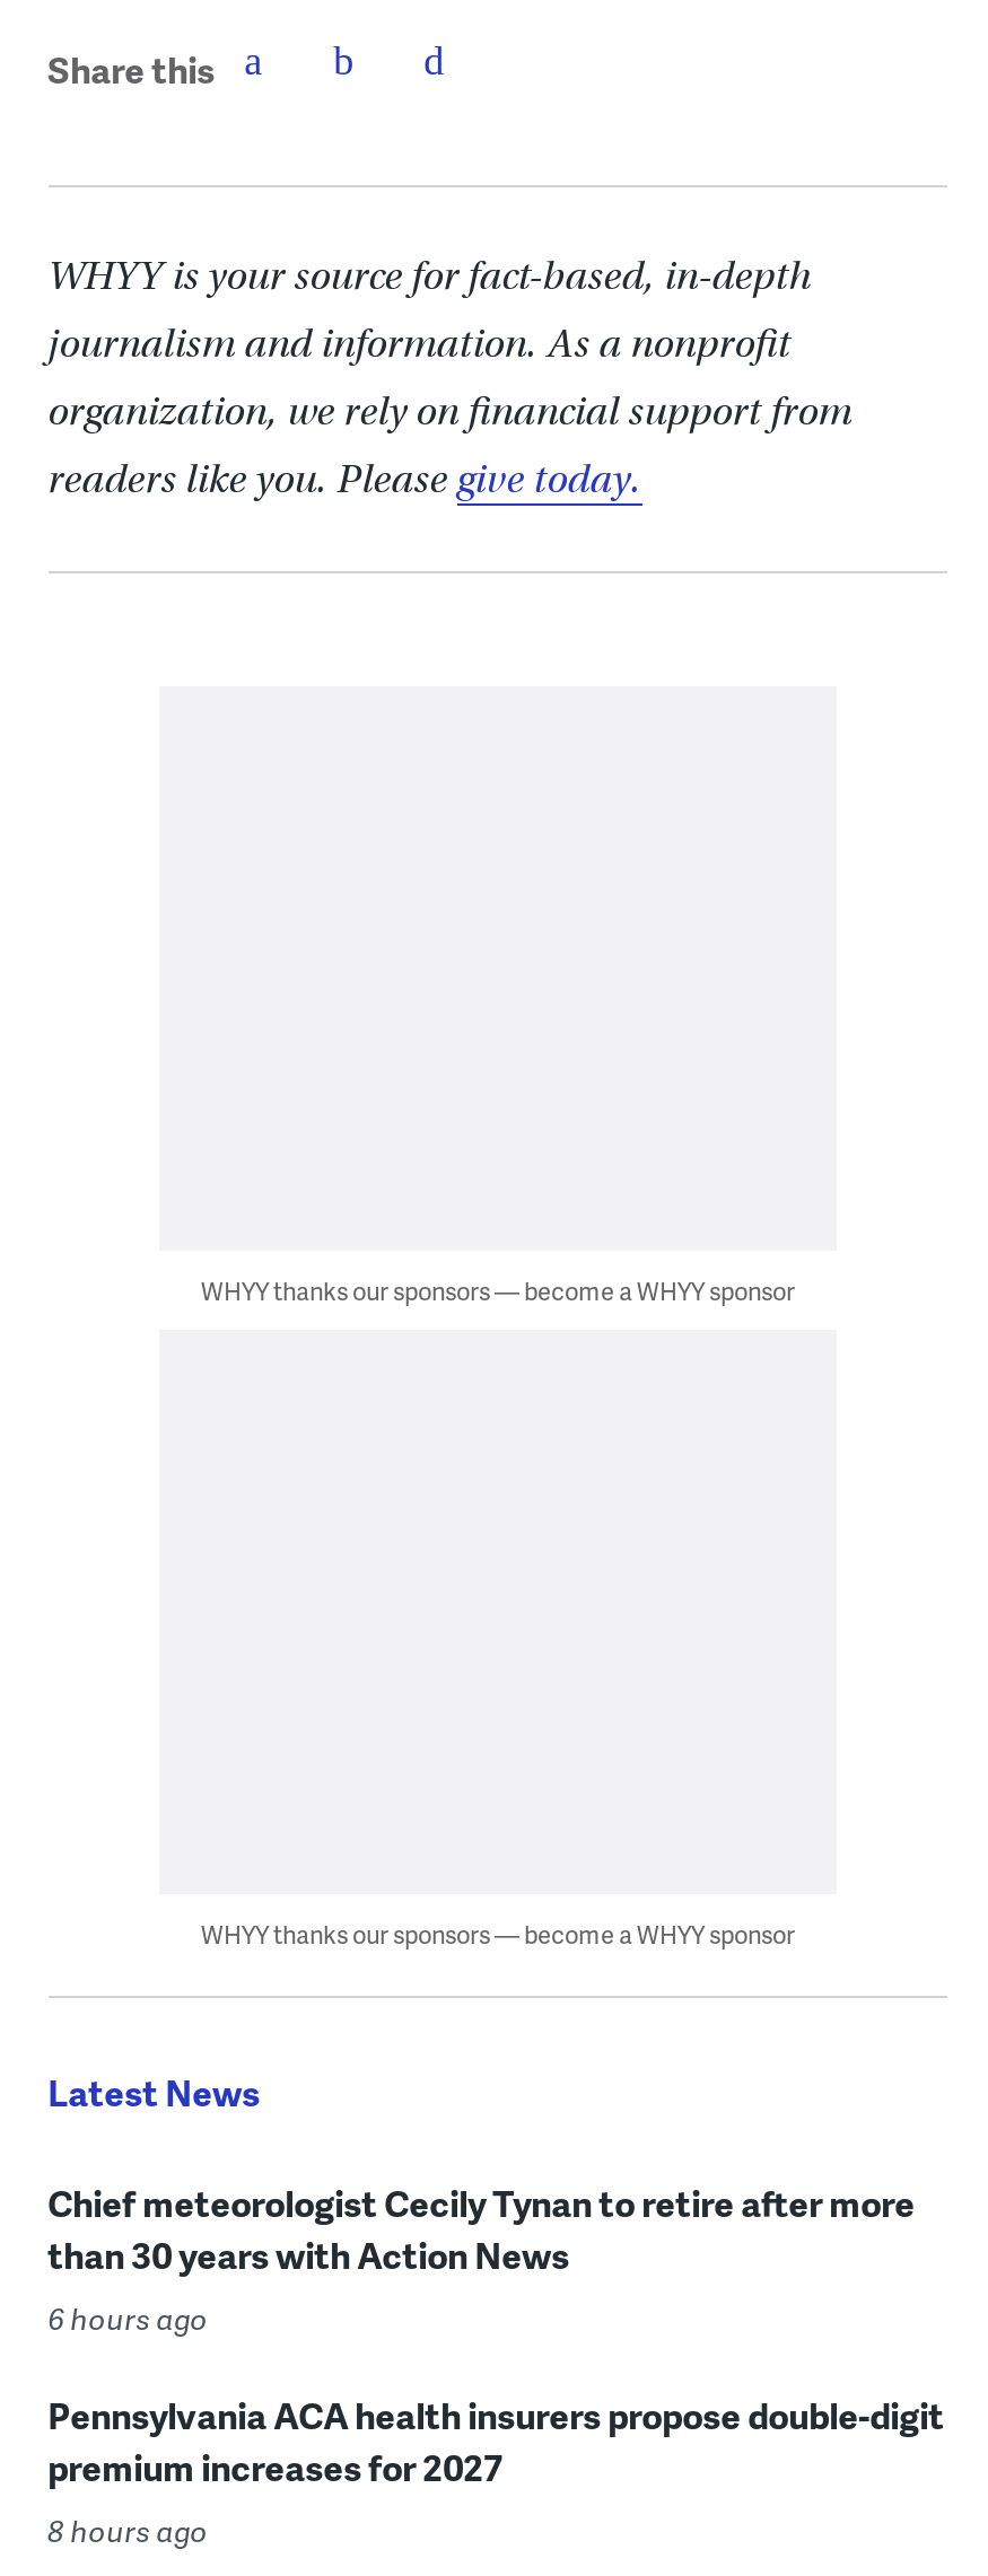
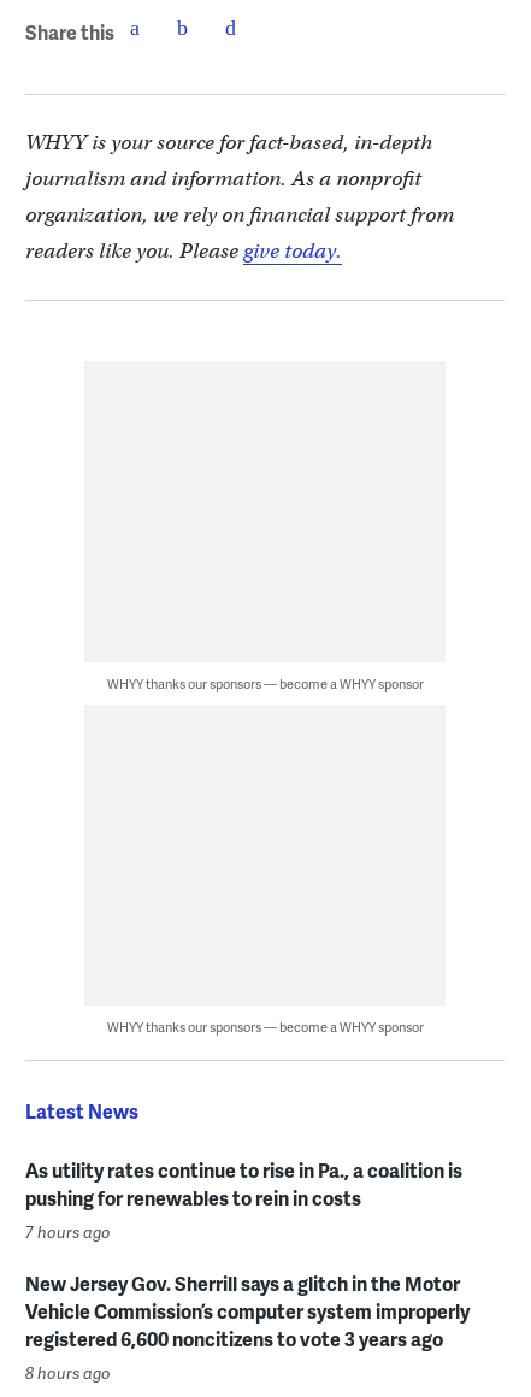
- Chief meteorologist Cecily Tynan to retire after more
- than 30 years with Action News
- 6 hours ago
+ As utility rates continue to rise in Pa., a coalition is
+ pushing for renewables to rein in costs
+ 7 hours ago

- Pennsylvania ACA health insurers propose double-digit
- premium increases for 2027
+ New Jersey Gov. Sherrill says a glitch in the Motor
+ Vehicle Commission’s computer system improperly
+ registered 6,600 noncitizens to vote 3 years ago
